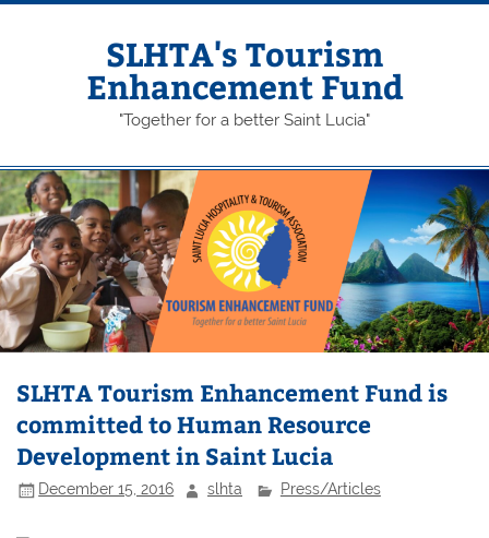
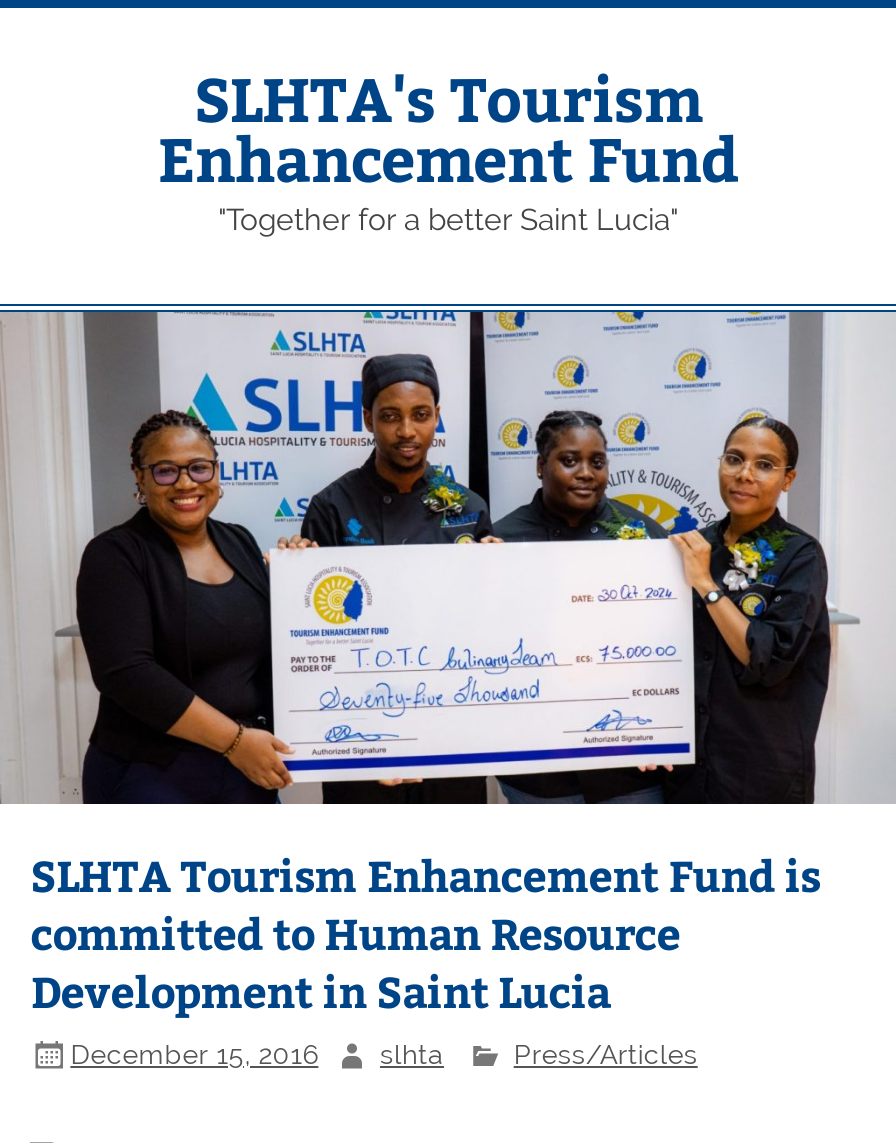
- [image]
+ [image]
